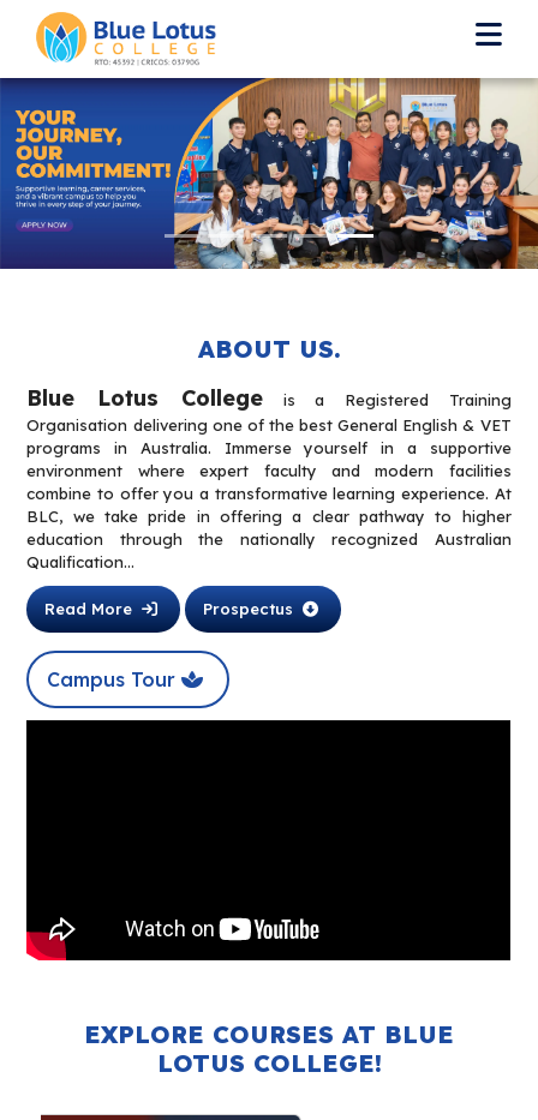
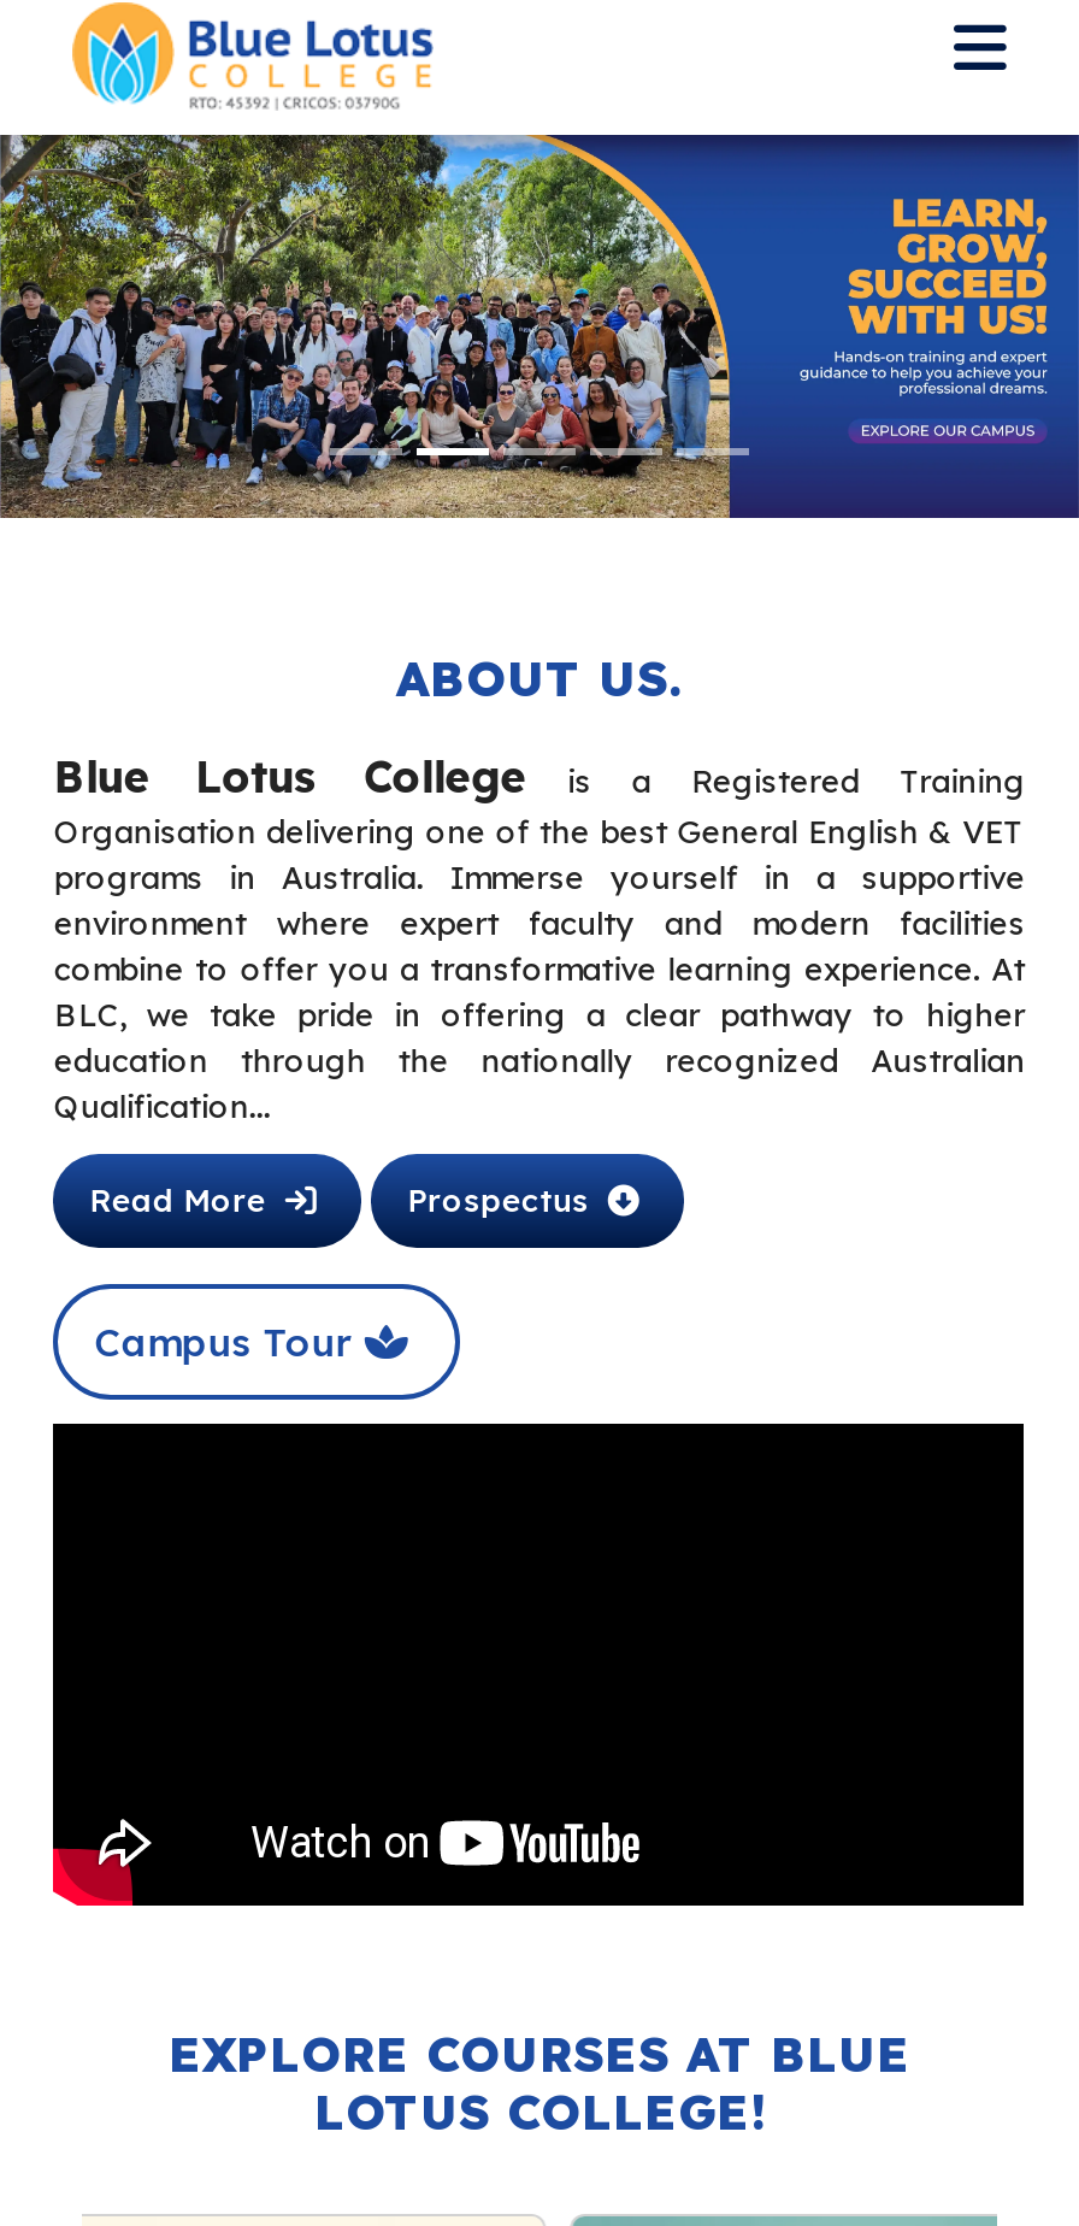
- [image]
+ [image]
